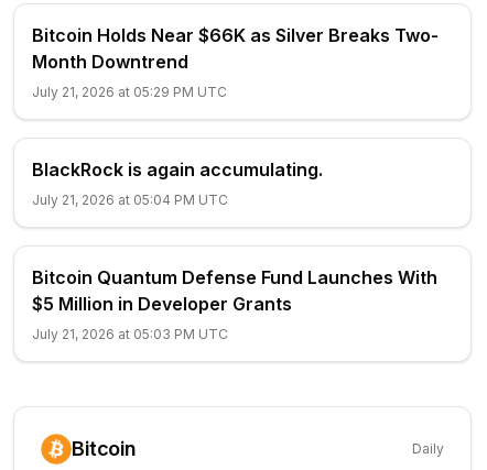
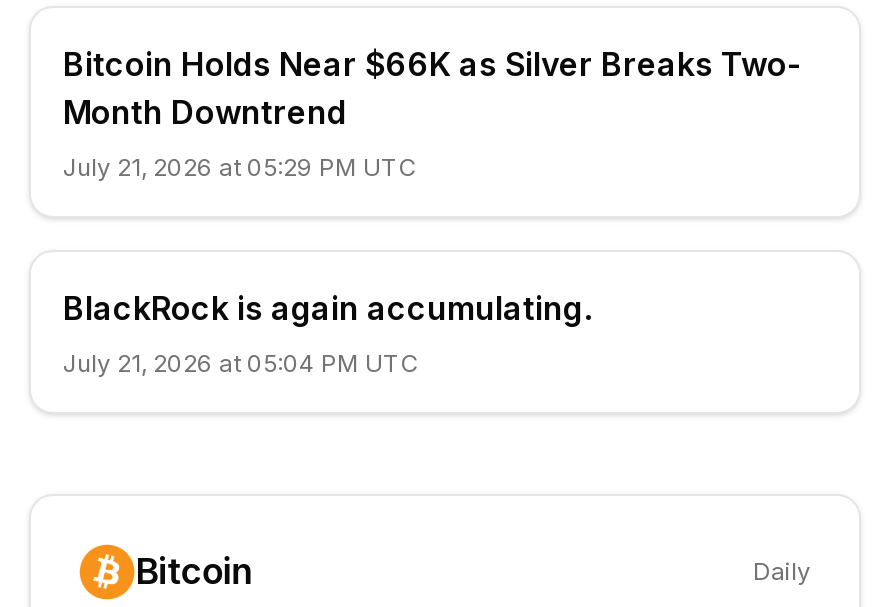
- Bitcoin Quantum Defense Fund Launches With
- $5 Million in Developer Grants
- July 21, 2026 at 05:03 PM UTC
